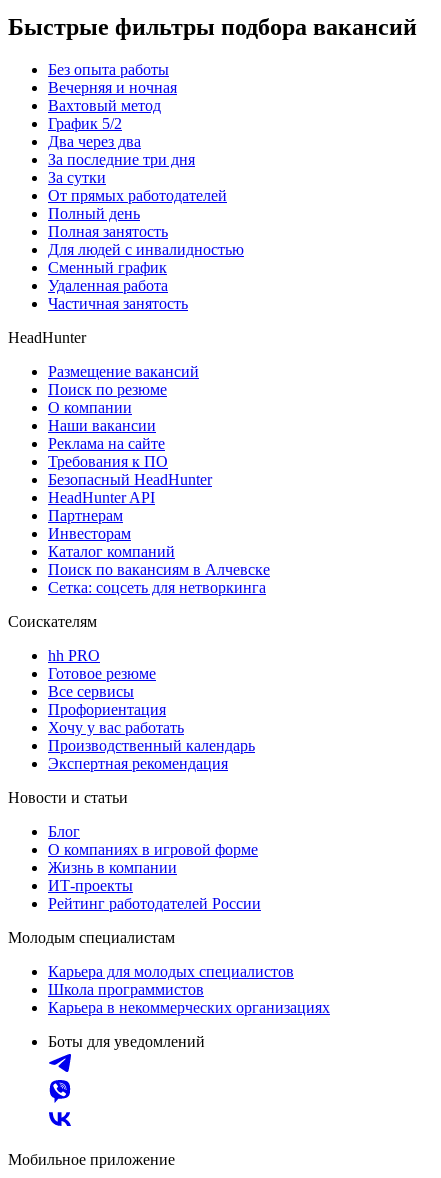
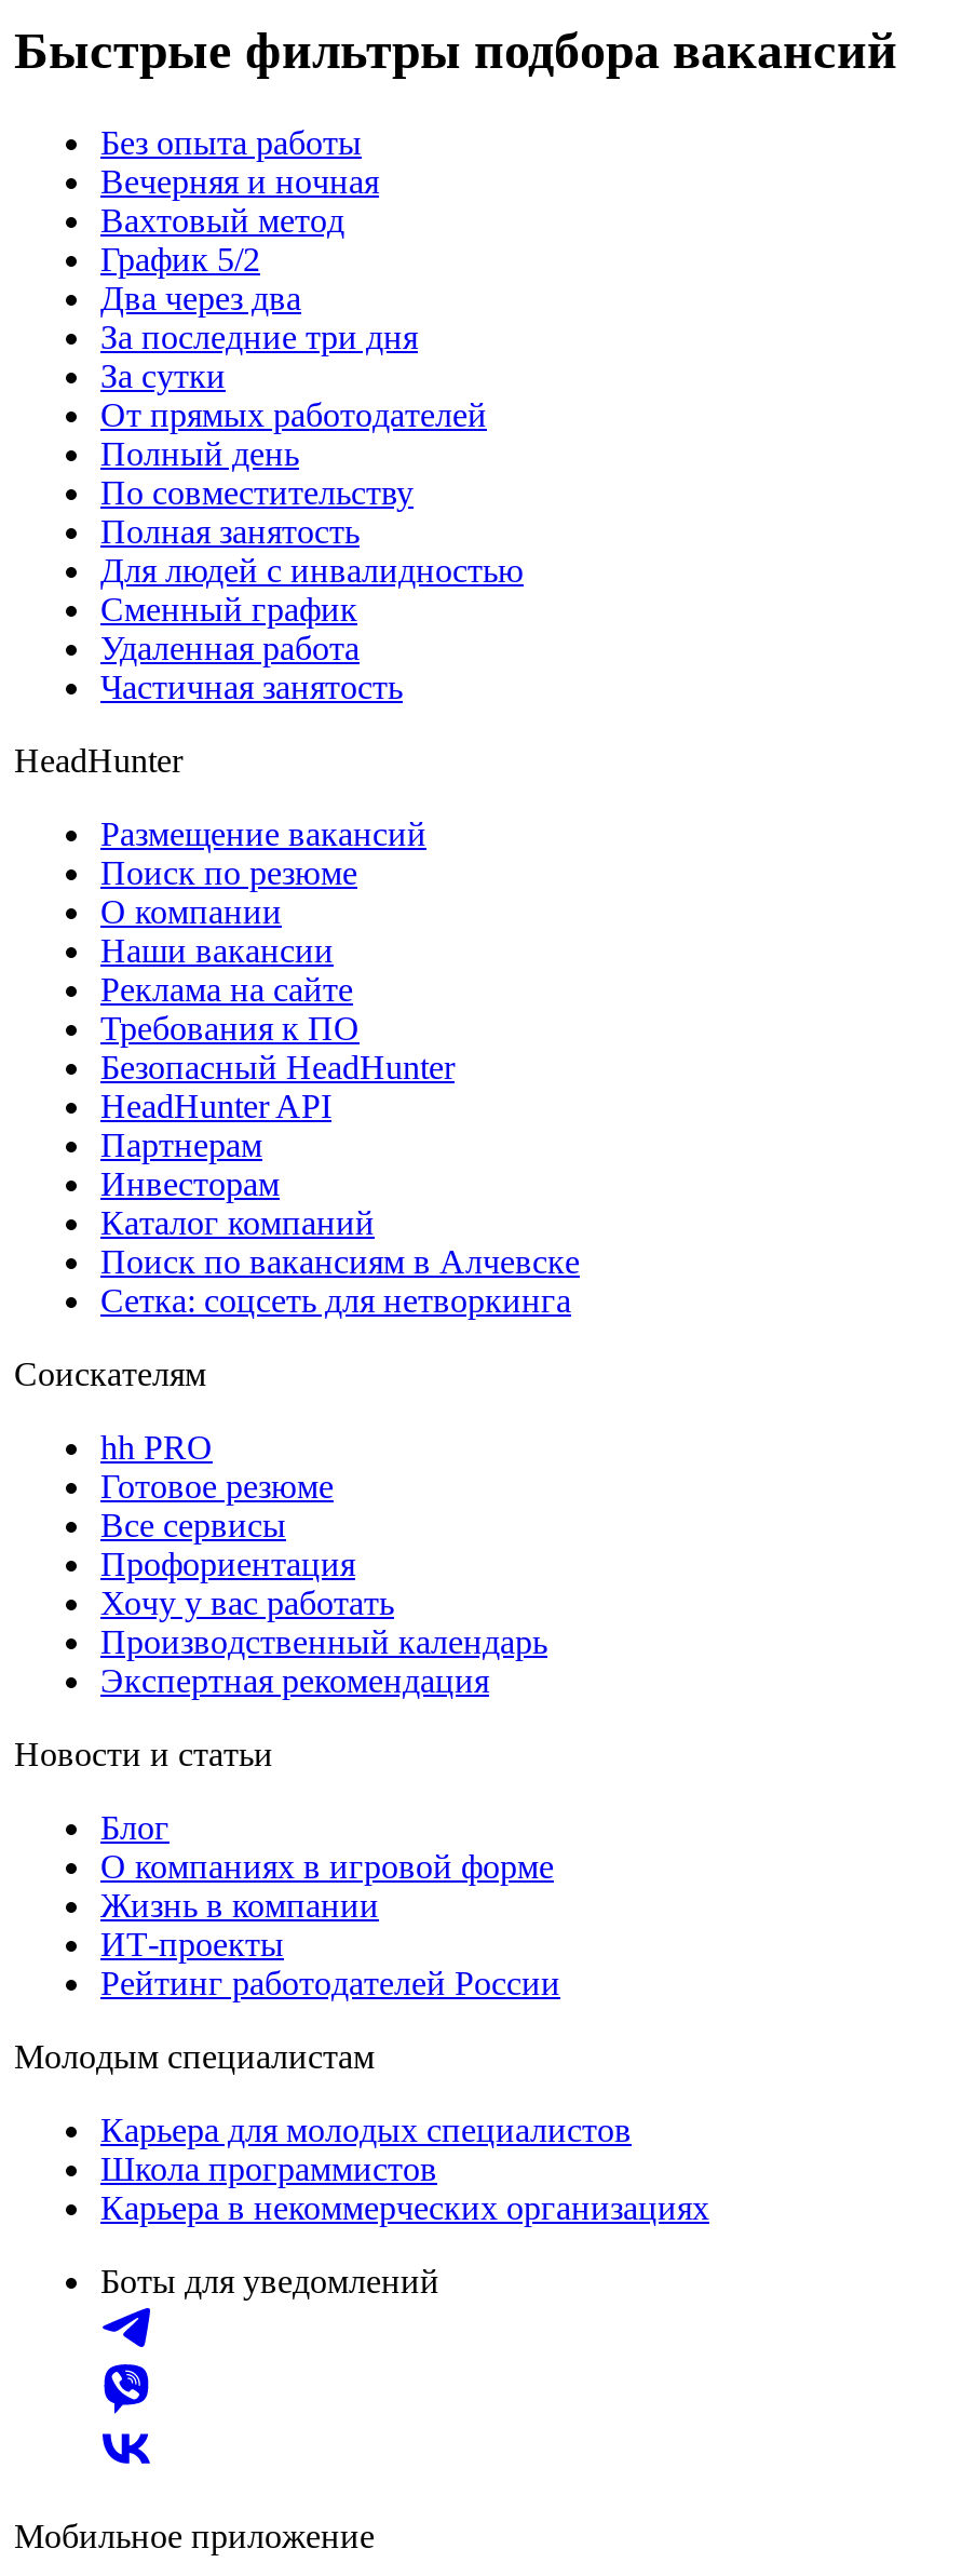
+ По совместительству
